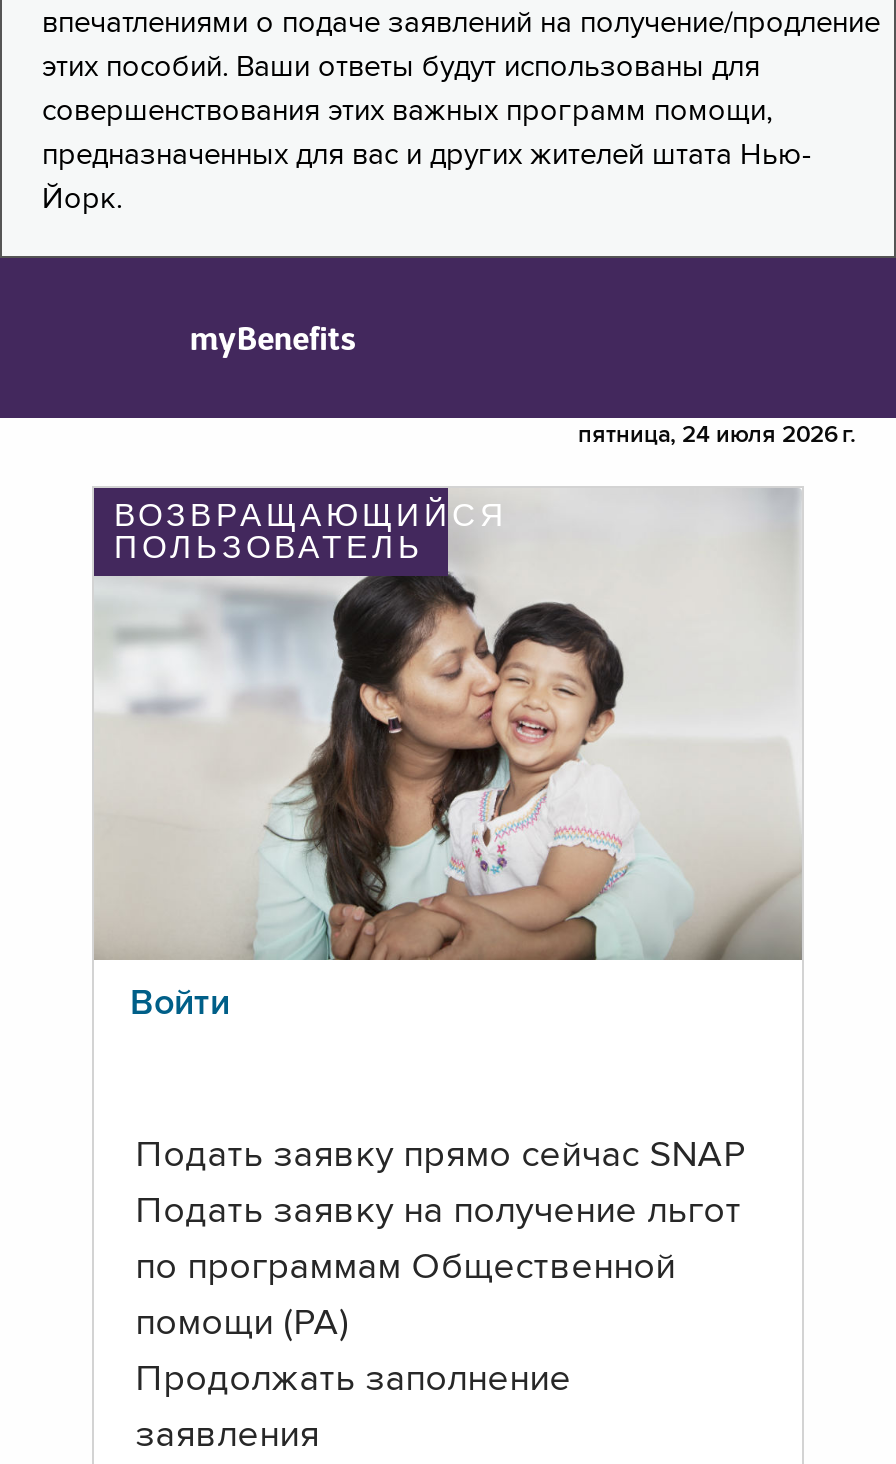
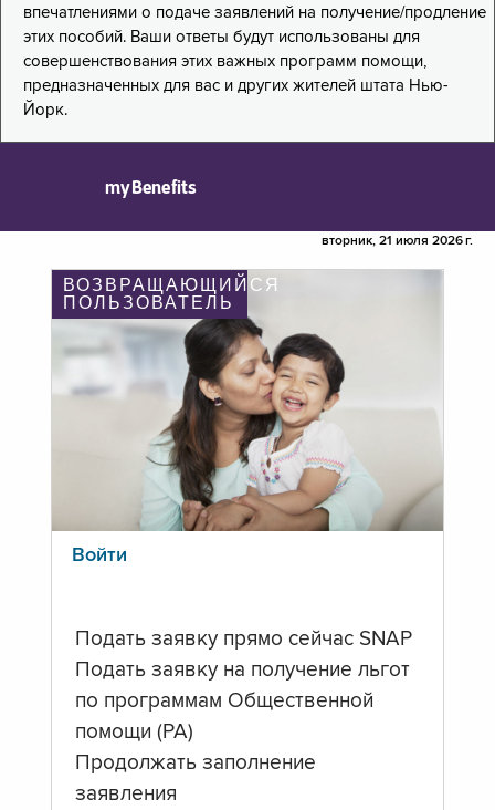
- пятница, 24 июля 2026 г.
+ вторник, 21 июля 2026 г.
